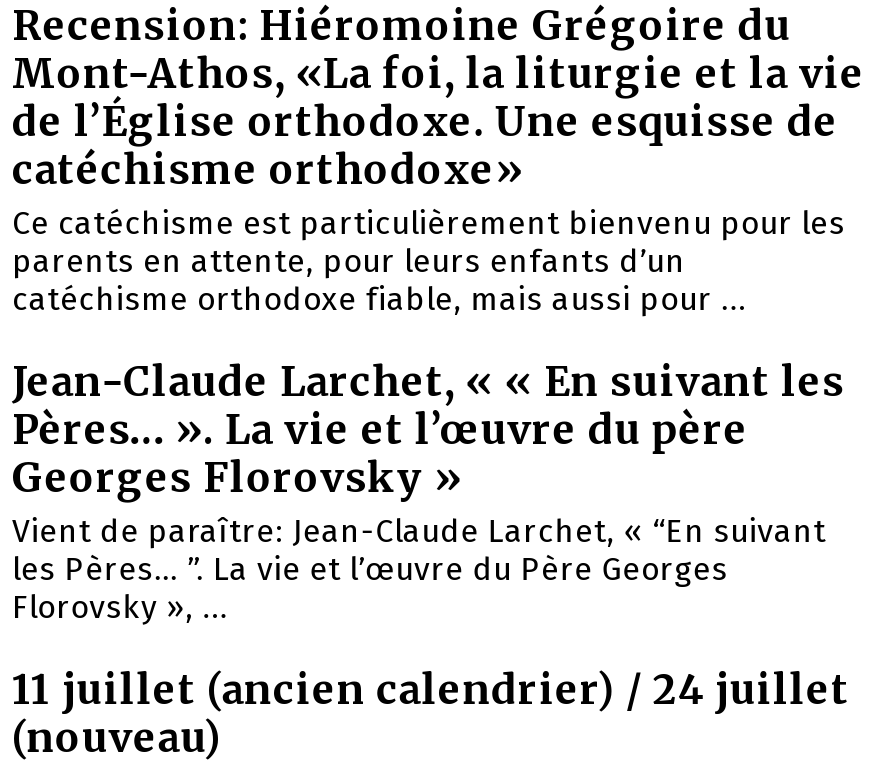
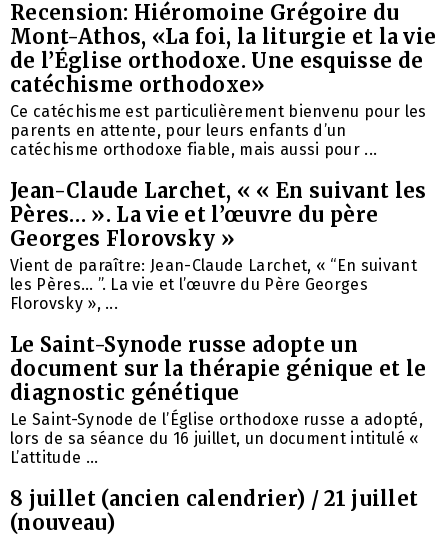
- 11 juillet (ancien calendrier) / 24 juillet
+ Le Saint-Synode russe adopte un
+ document sur la thérapie génique et le
+ diagnostic génétique
+ Le Saint-Synode de l’Église orthodoxe russe a adopté,
+ lors de sa séance du 16 juillet, un document intitulé «
+ L’attitude ...
+ 8 juillet (ancien calendrier) / 21 juillet
